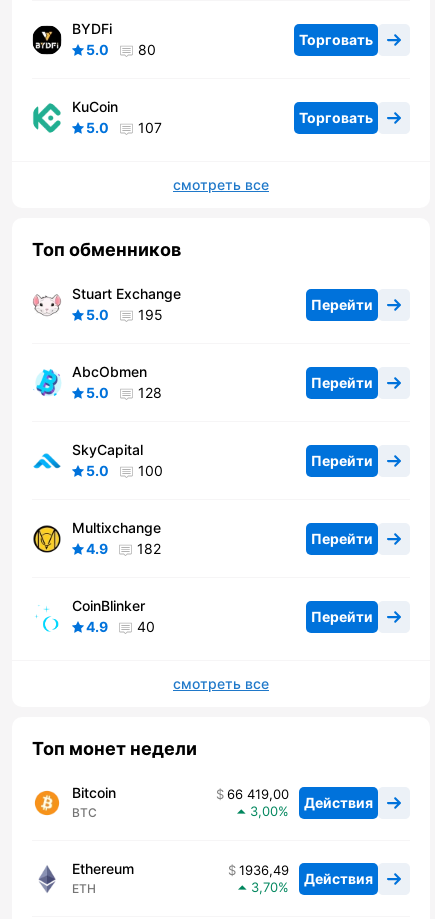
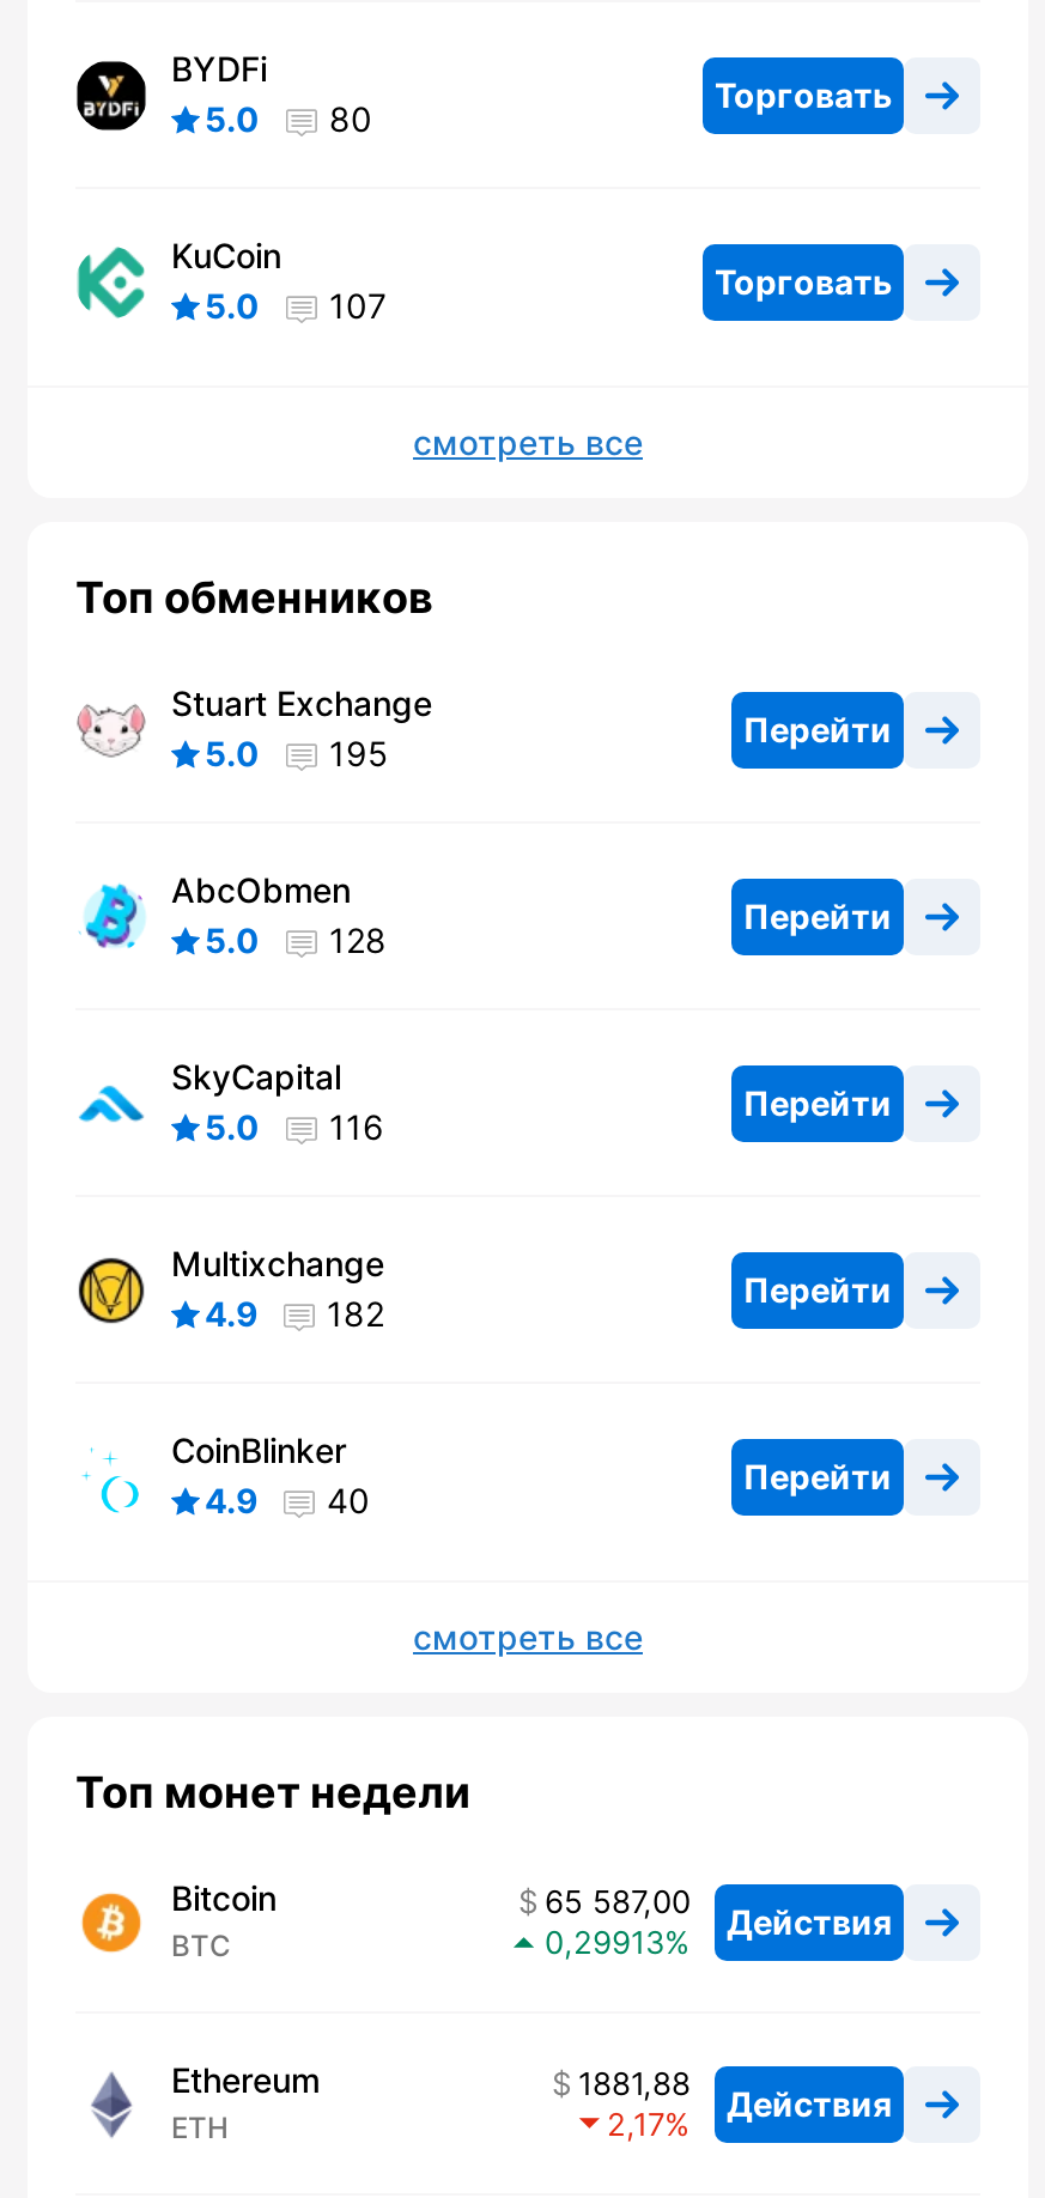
- 5.0 100
+ 5.0 116

- 66 419,00 Действия
+ 65 587,00 Действия

- 3,00
+ 0,29913

- 1936,49 Действия
+ 1881,88 Действия

- 3,70
+ 2,17
